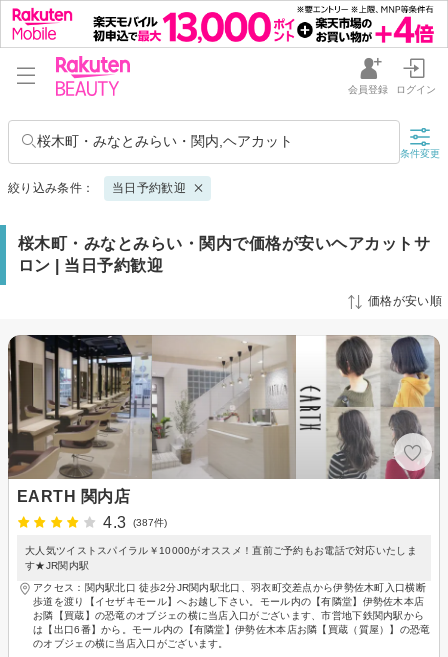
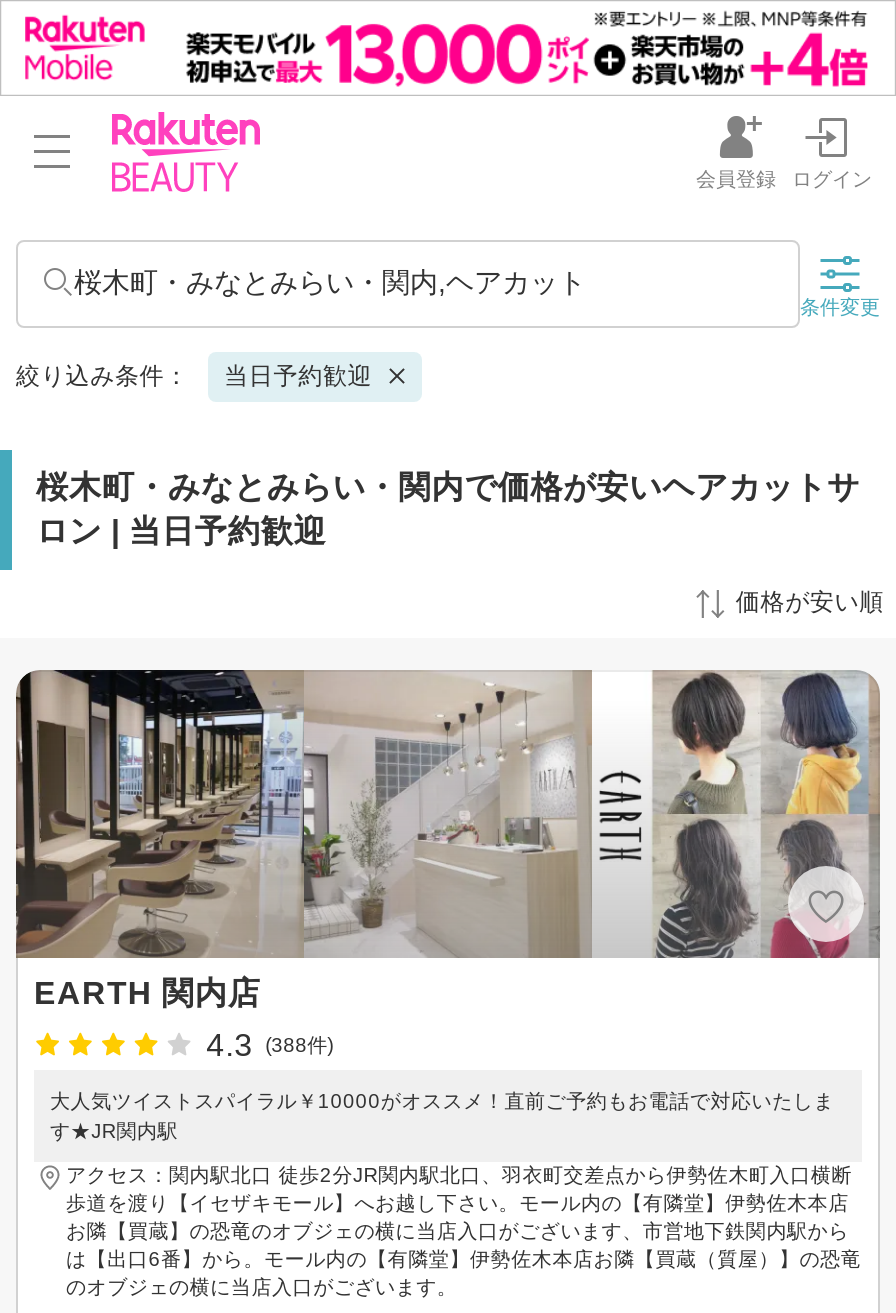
- 4.3 (387件)
+ 4.3 (388件)
